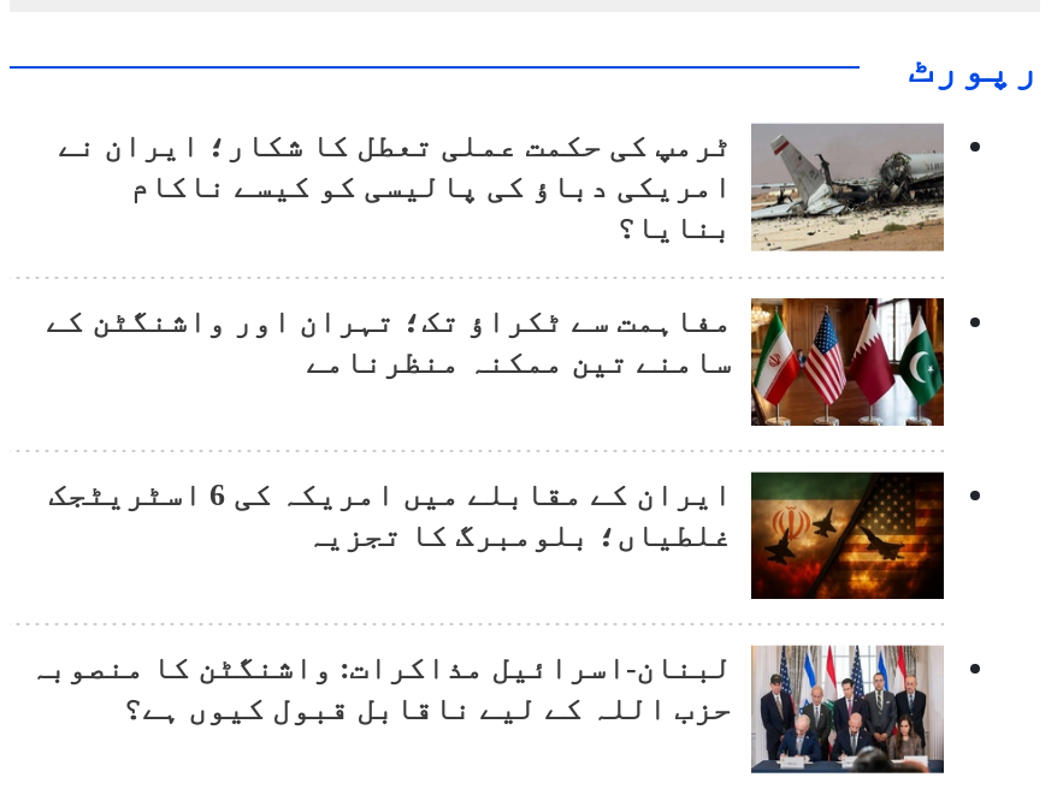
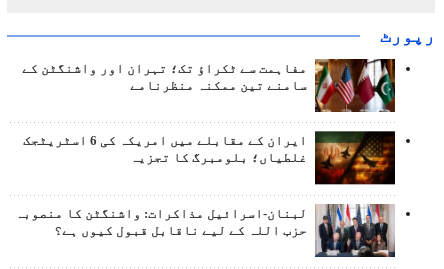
- [image]
- ٹرمپ کی حکمت عملی تعطل کا شکار؛ ایران نے
- امریکی دباؤ کی پالیسی کو کیسے ناکام
- بنایا؟
